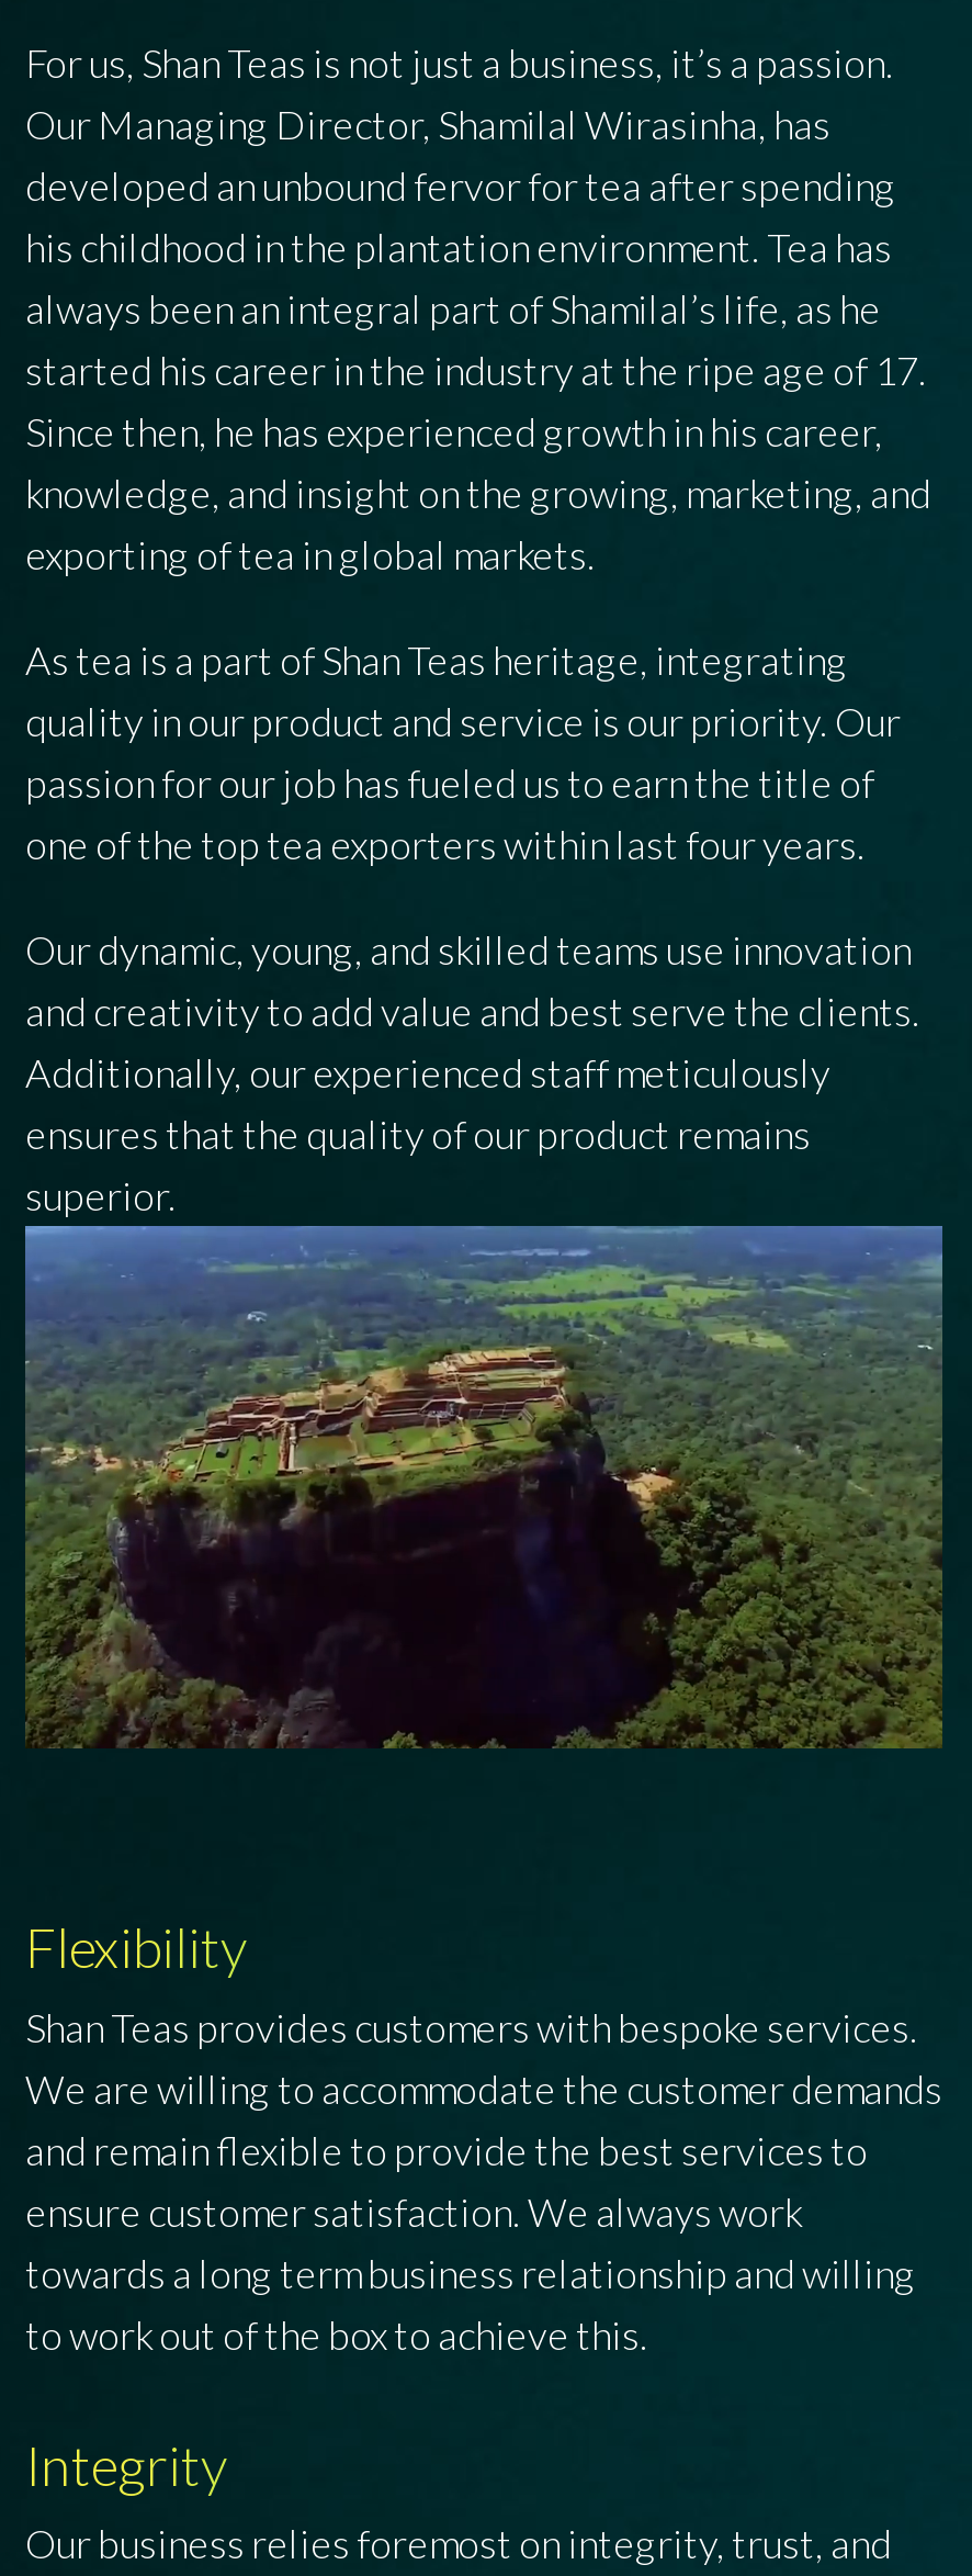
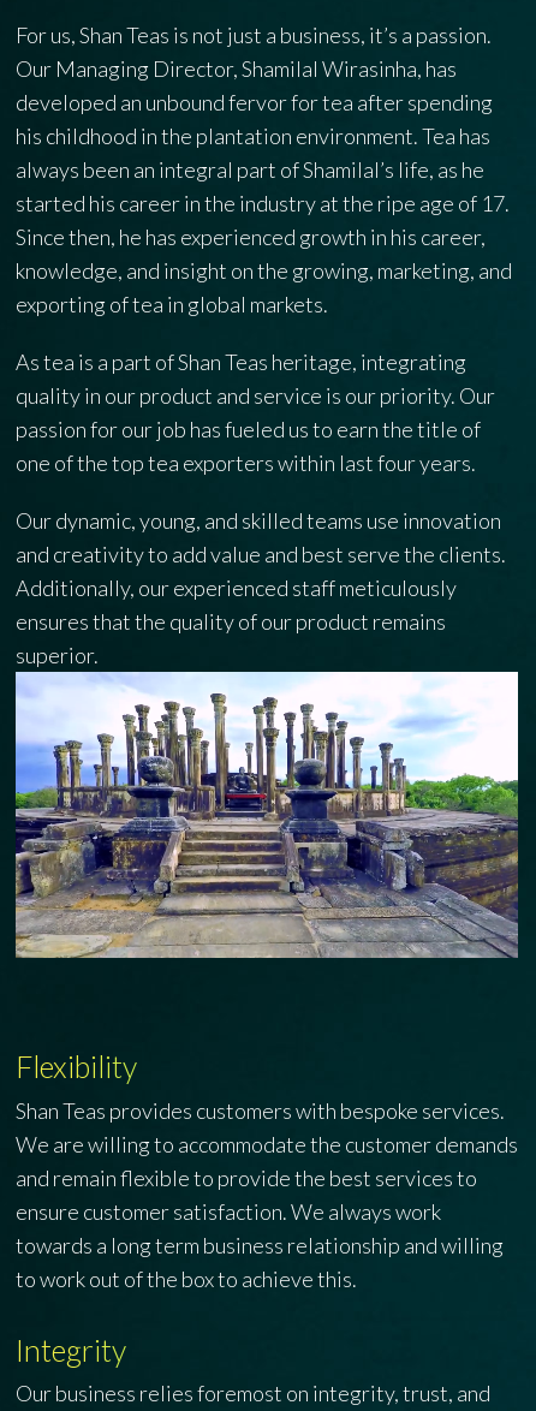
- [image]
+ [image]
